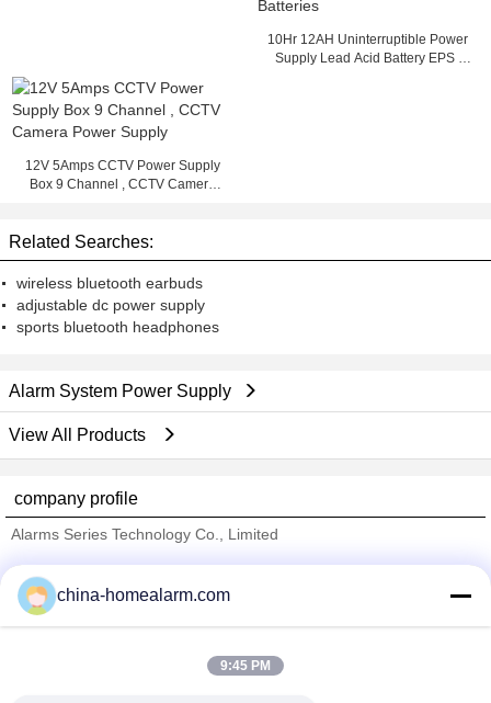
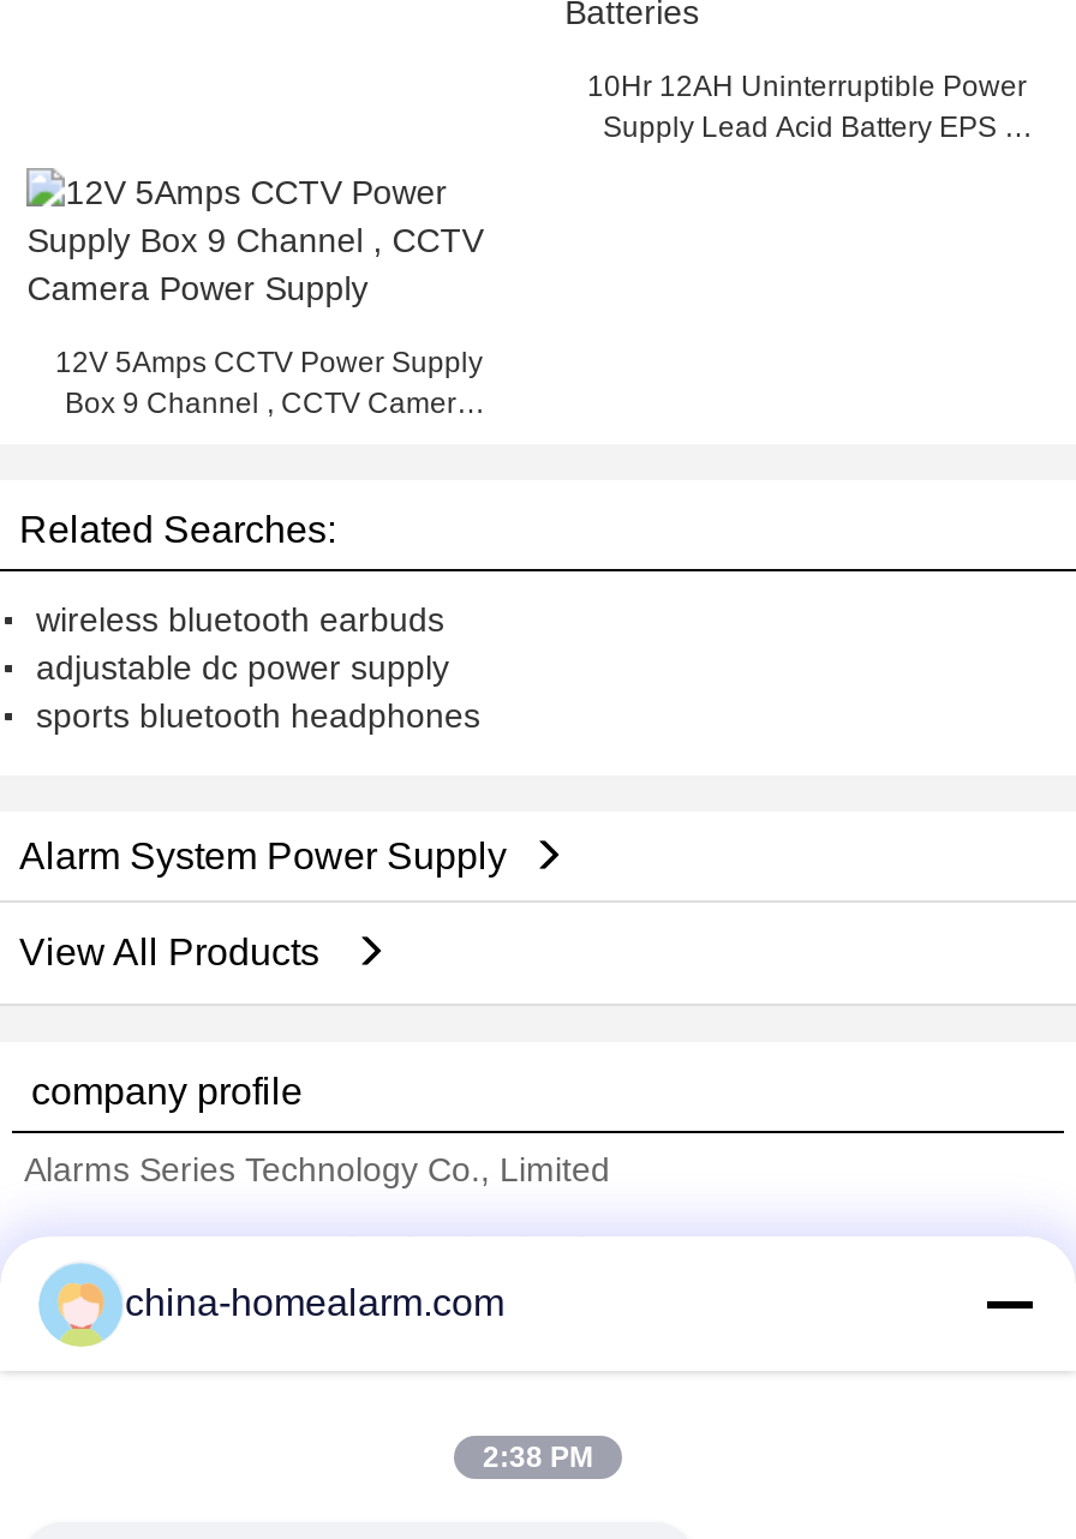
- 9:45 PM
+ 2:38 PM
